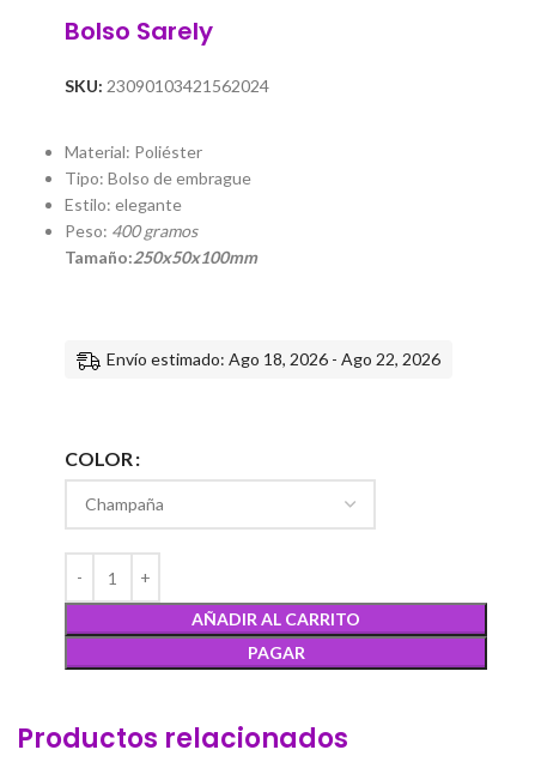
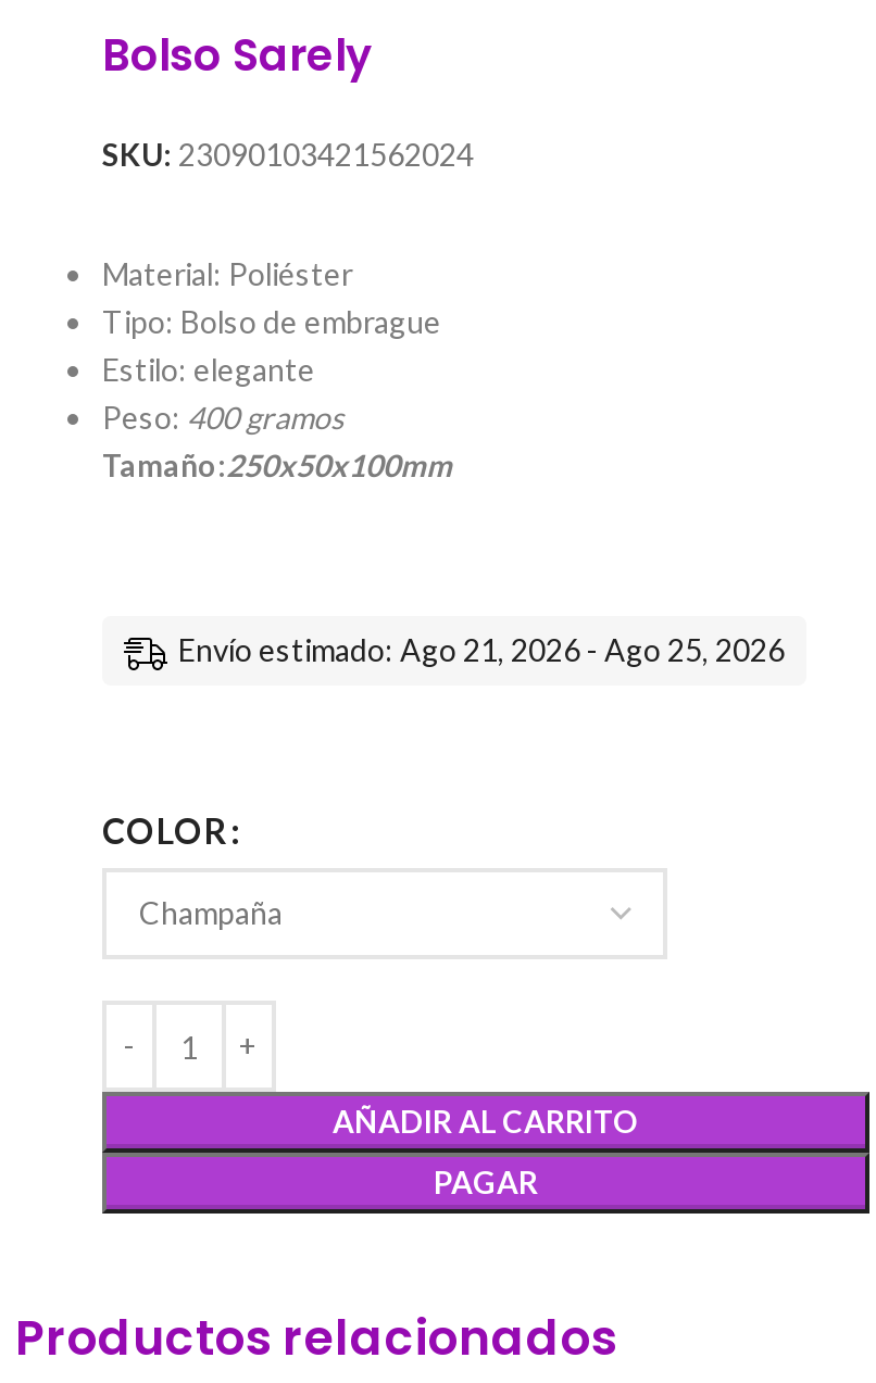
- Envío estimado: Ago 18, 2026 - Ago 22, 2026
+ Envío estimado: Ago 21, 2026 - Ago 25, 2026
